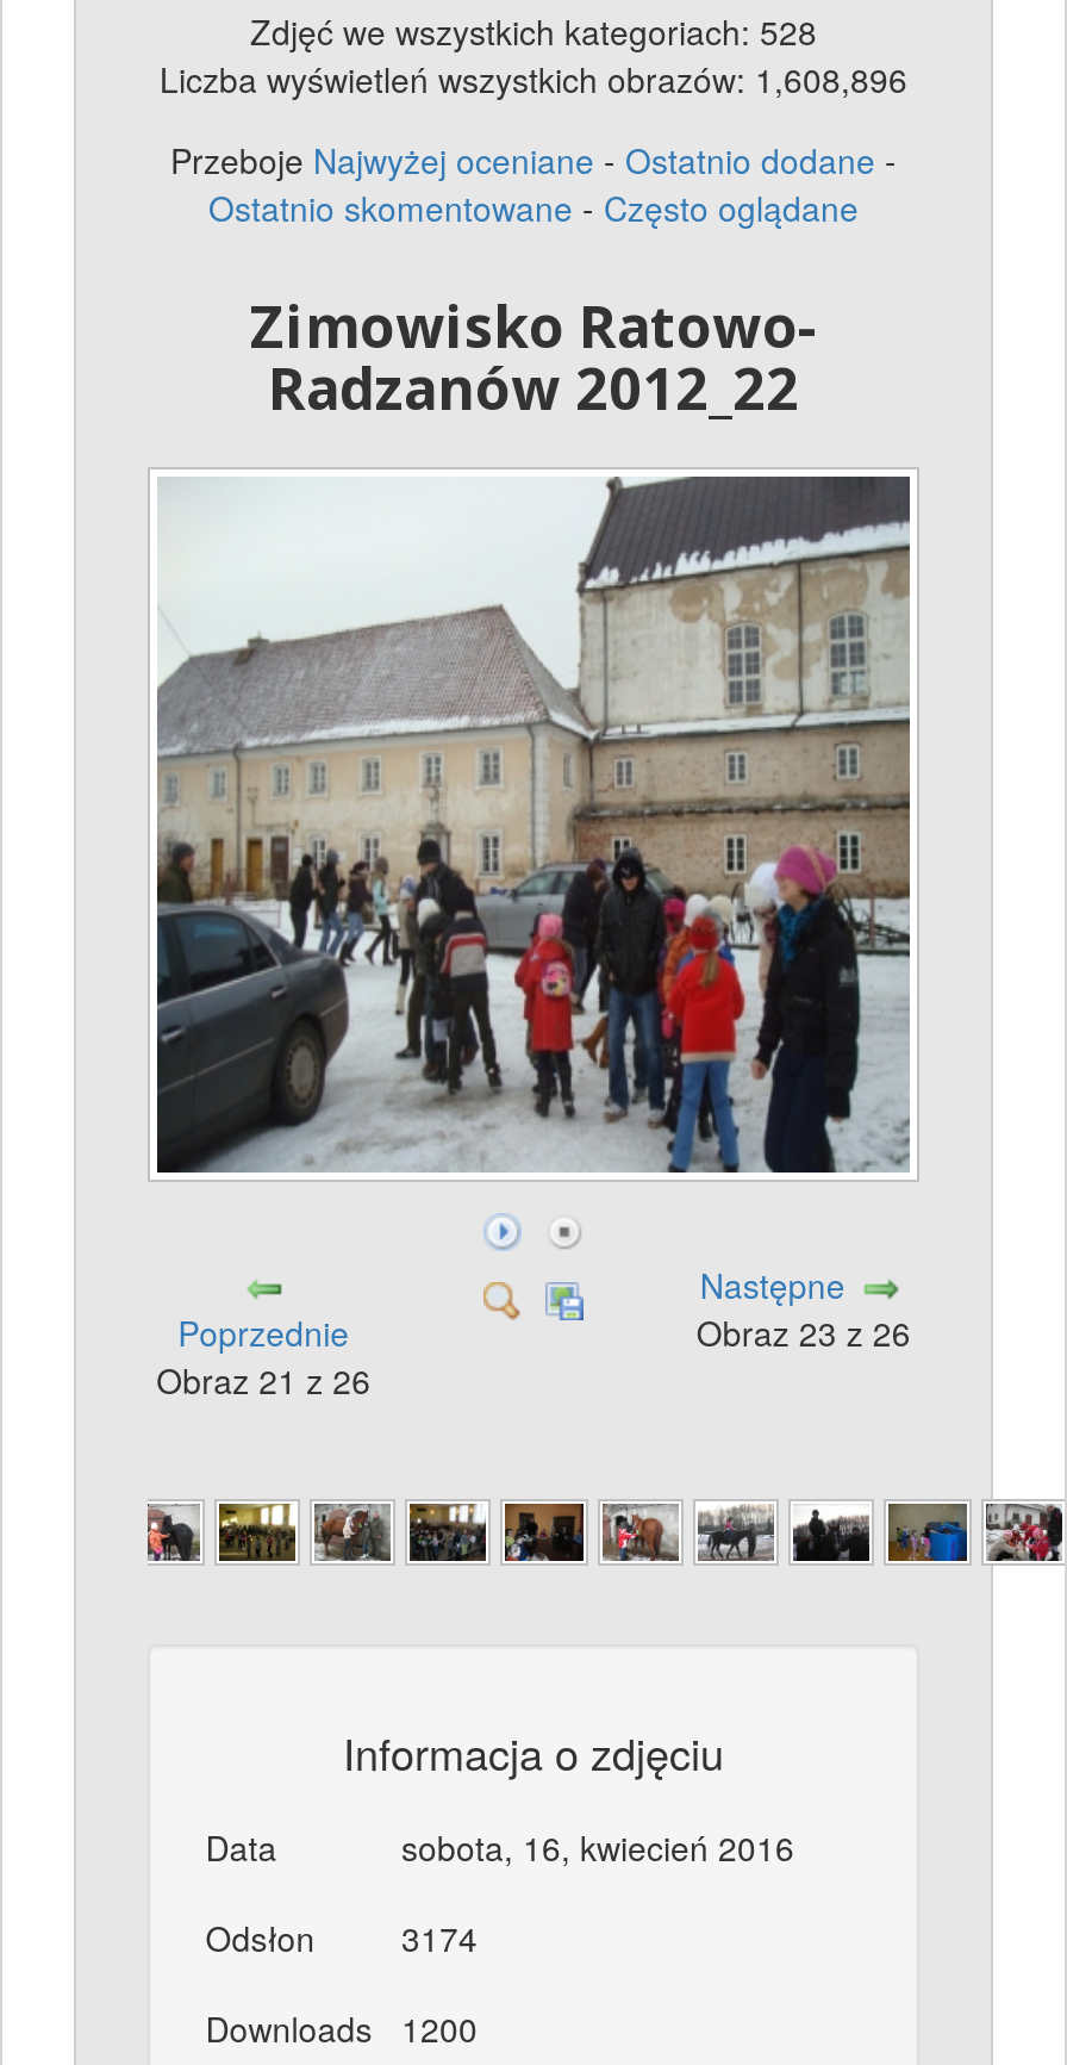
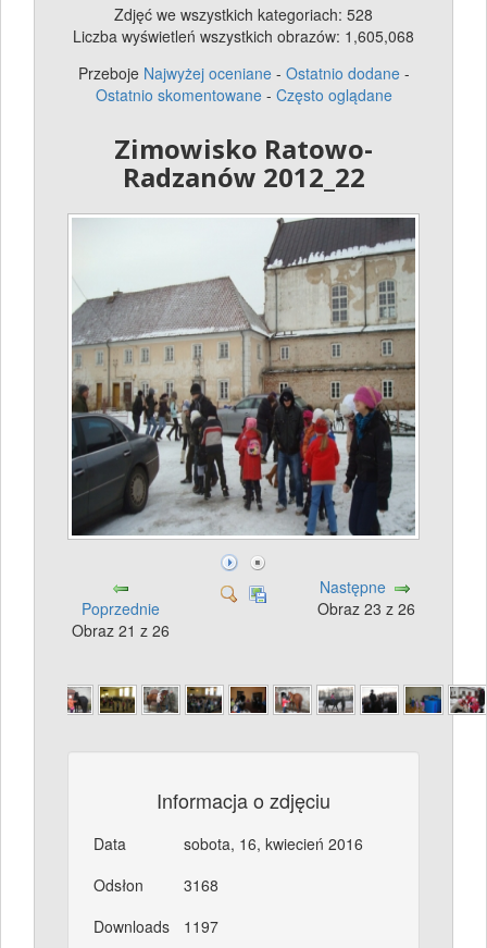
- Liczba wyświetleń wszystkich obrazów: 1,608,896
+ Liczba wyświetleń wszystkich obrazów: 1,605,068

- Odsłon 3174
+ Odsłon 3168

- Downloads 1200
+ Downloads 1197
